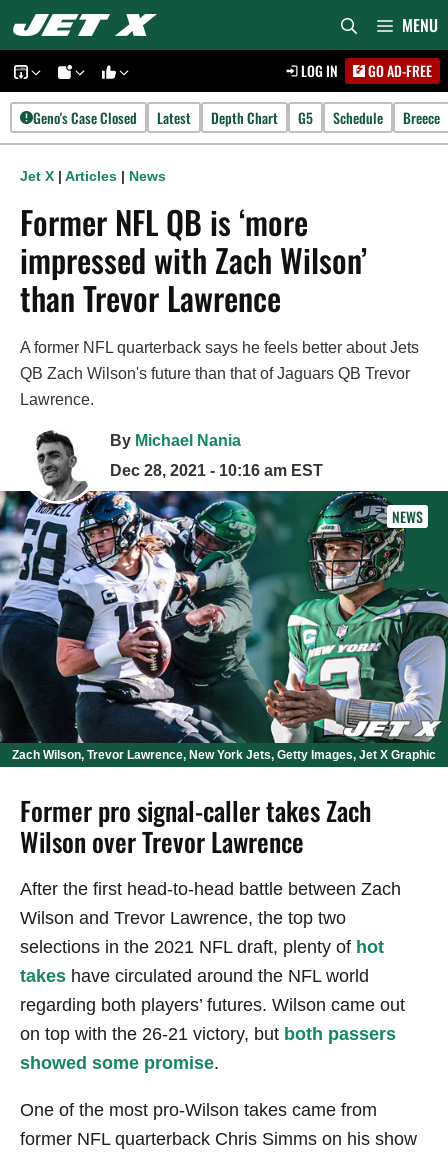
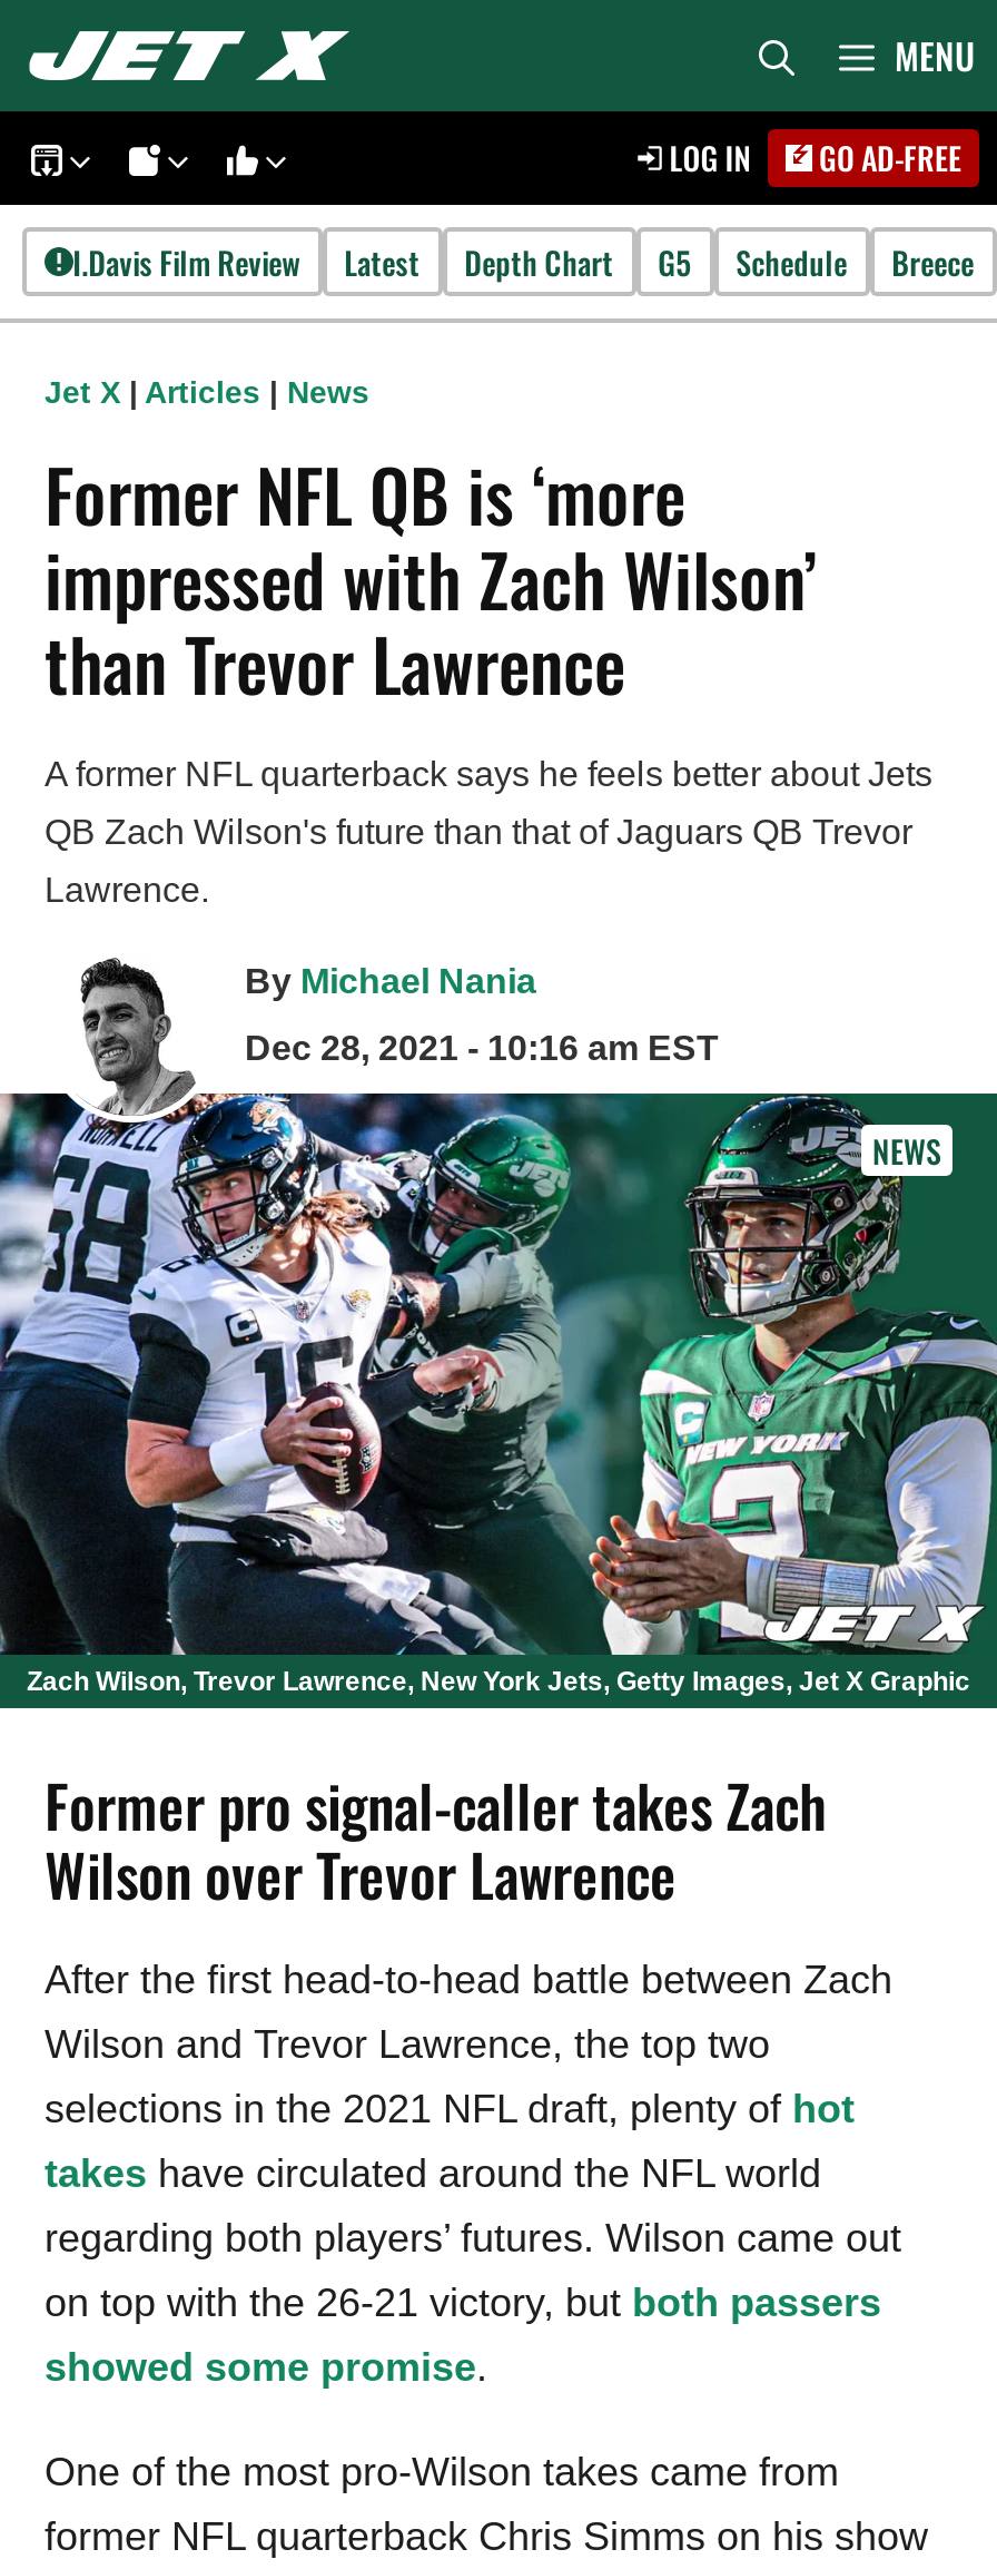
- Geno's Case Closed
+ I.Davis Film Review
